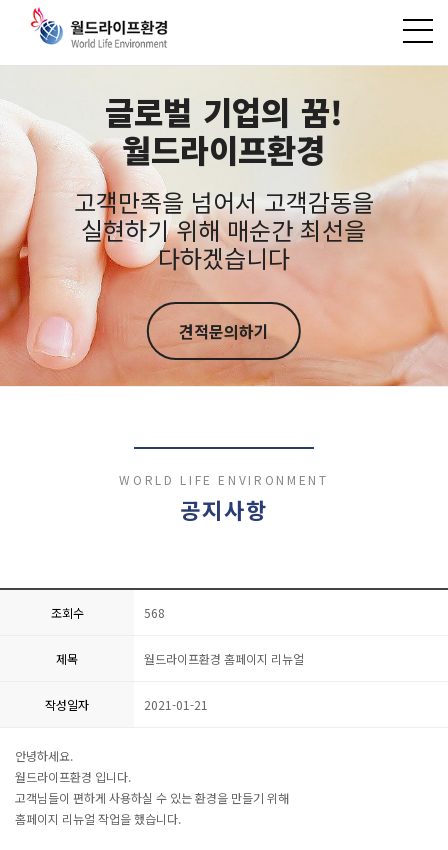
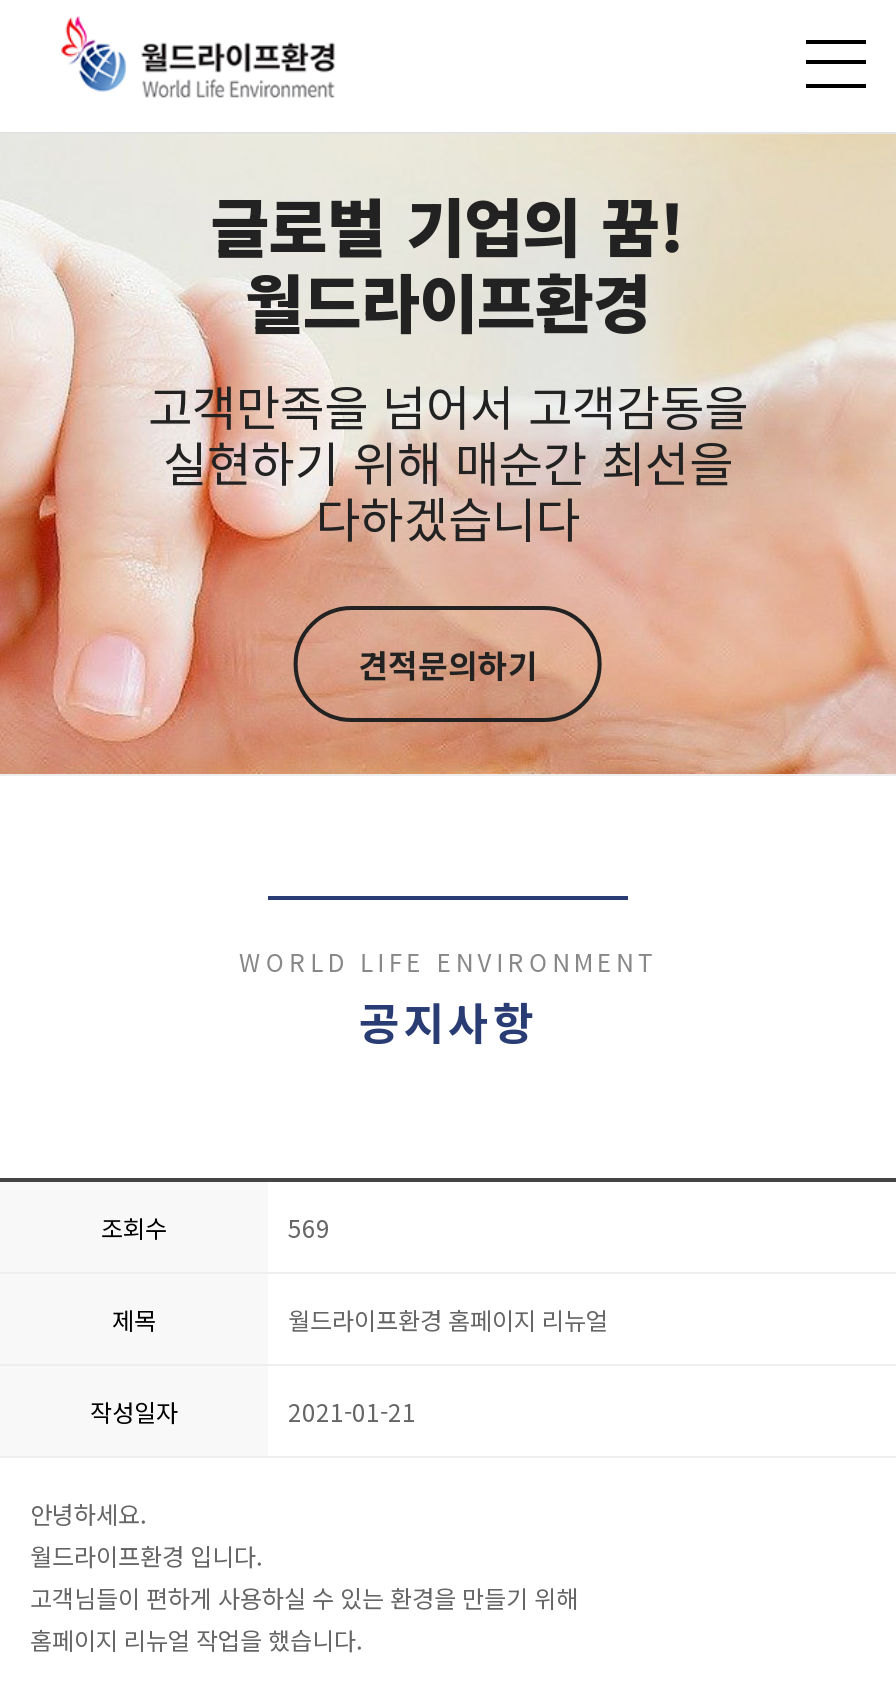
- 568
+ 569
